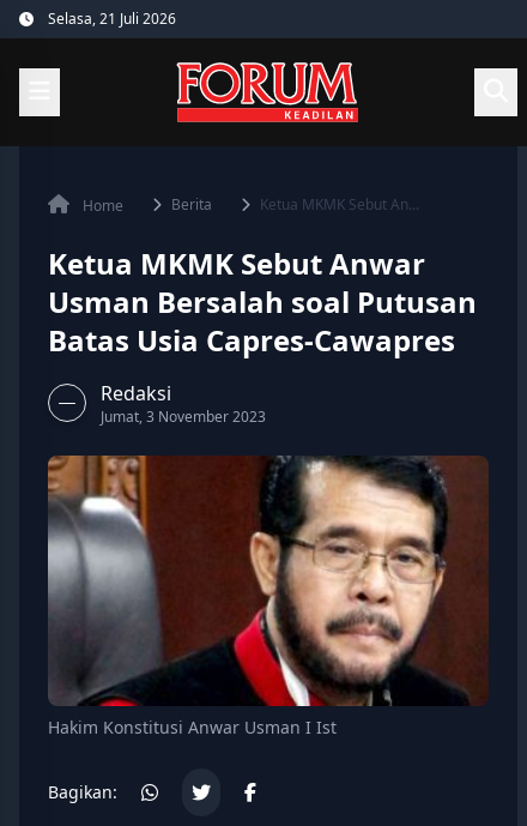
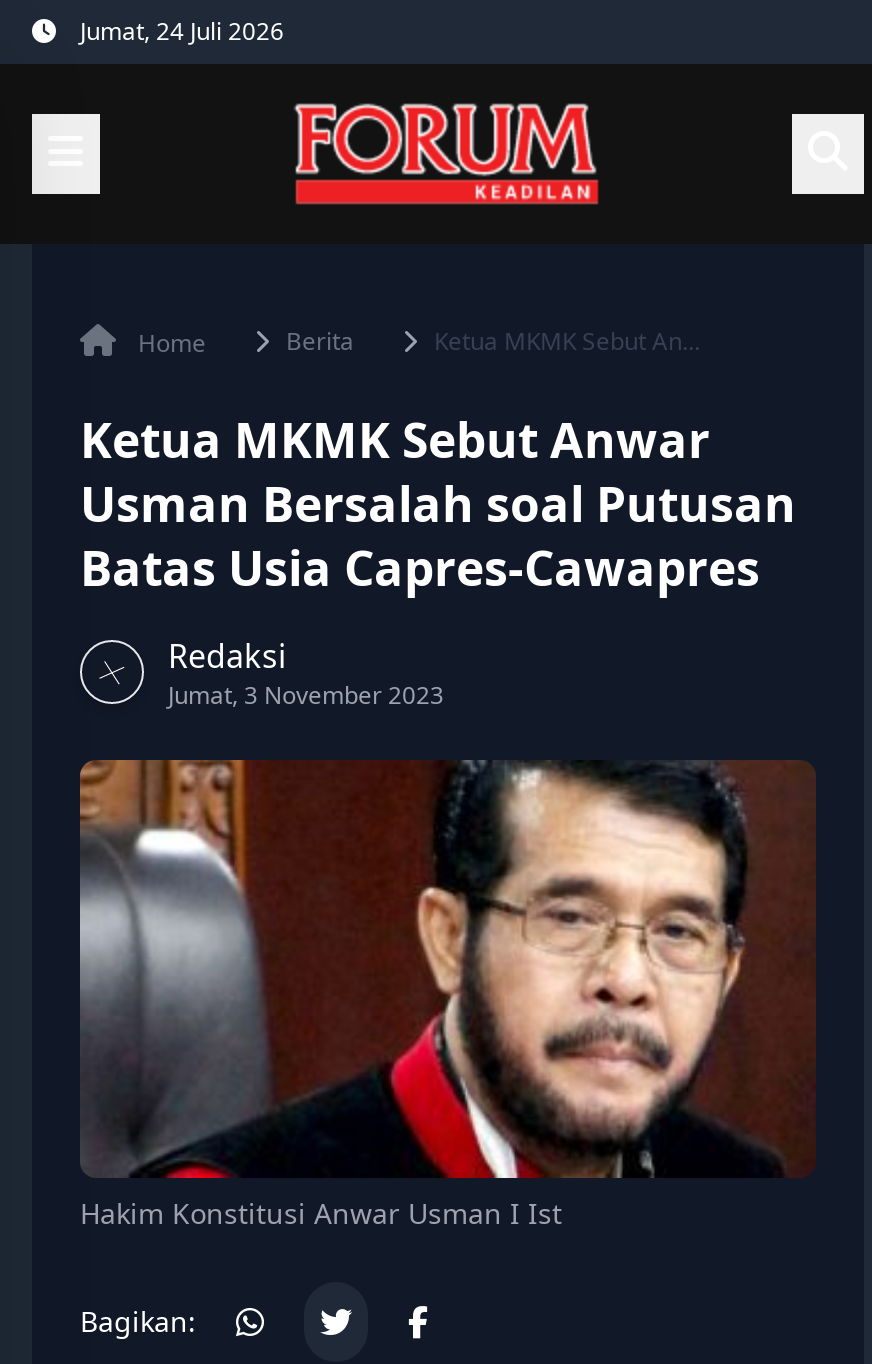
- Selasa, 21 Juli 2026
+ Jumat, 24 Juli 2026
